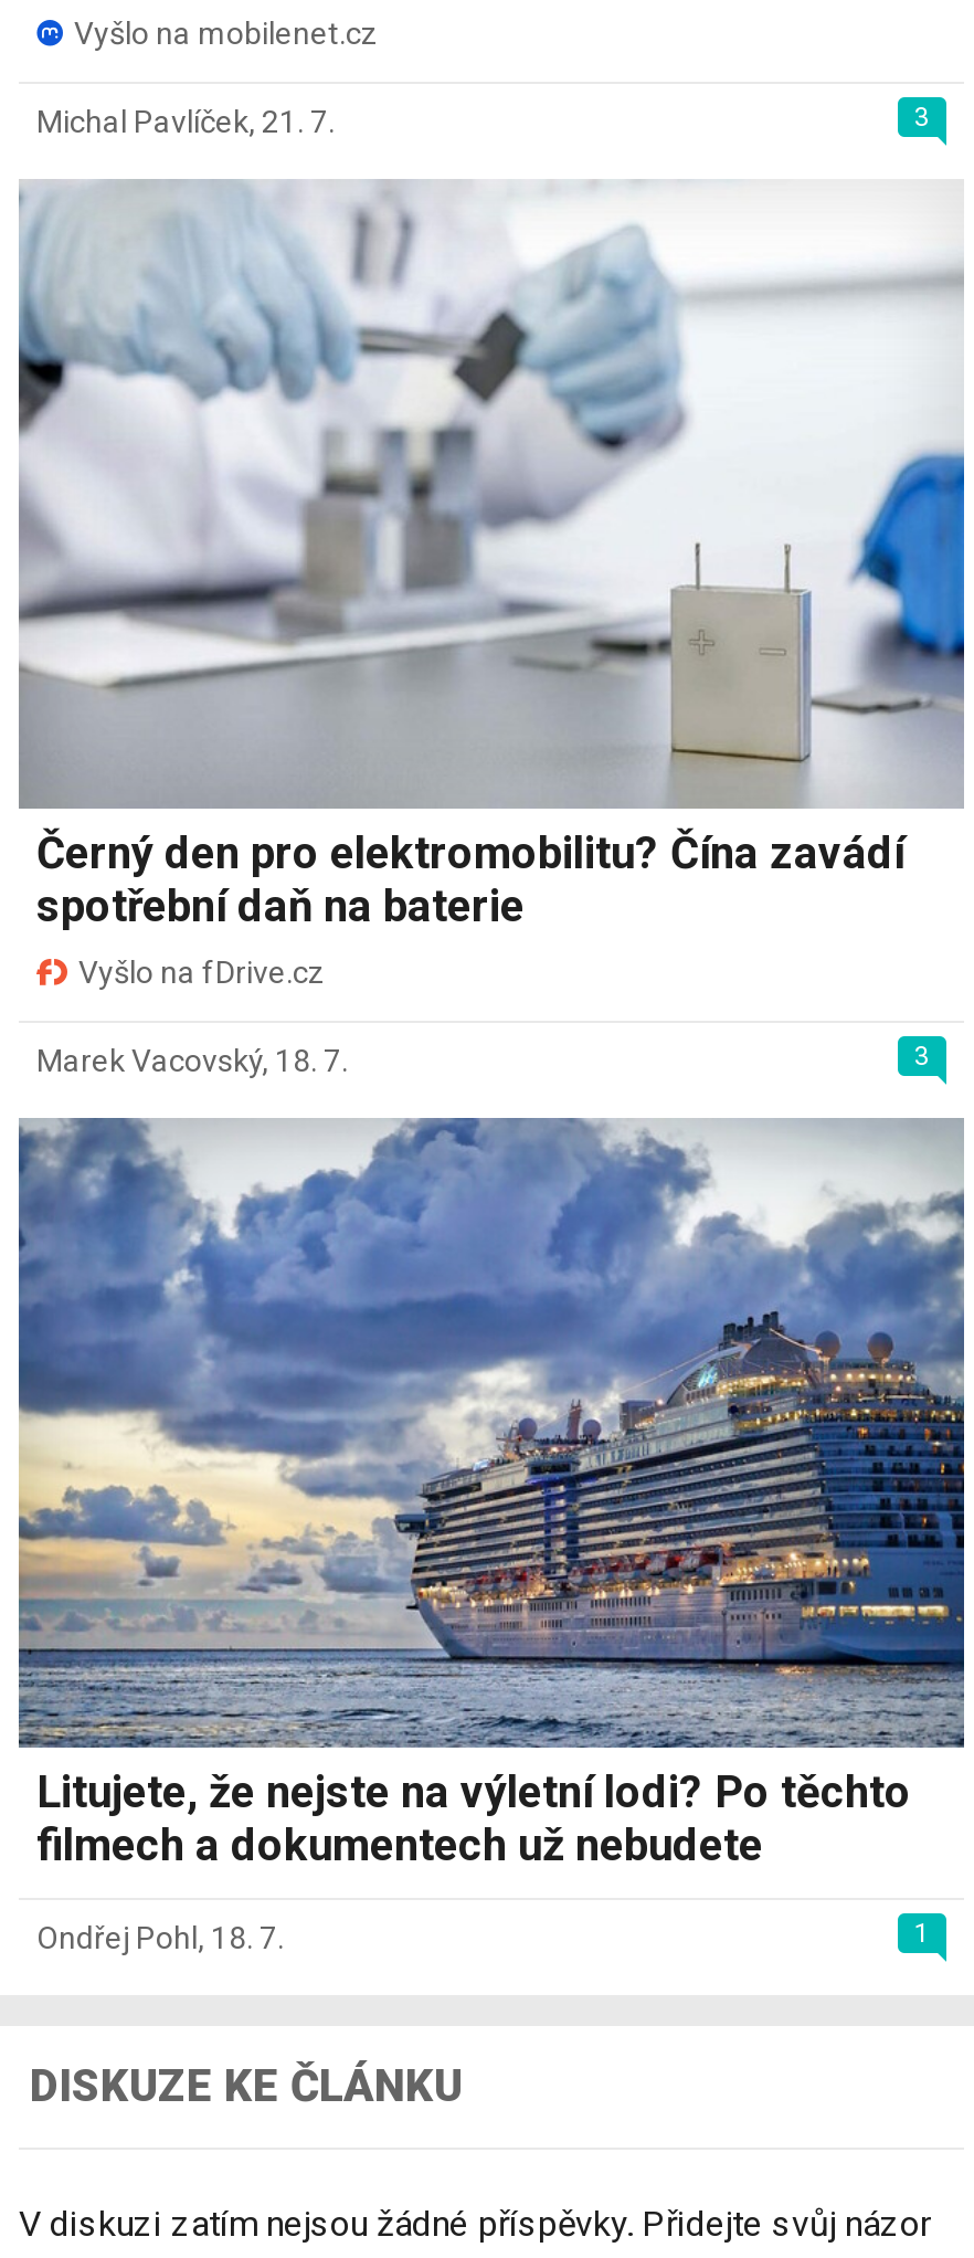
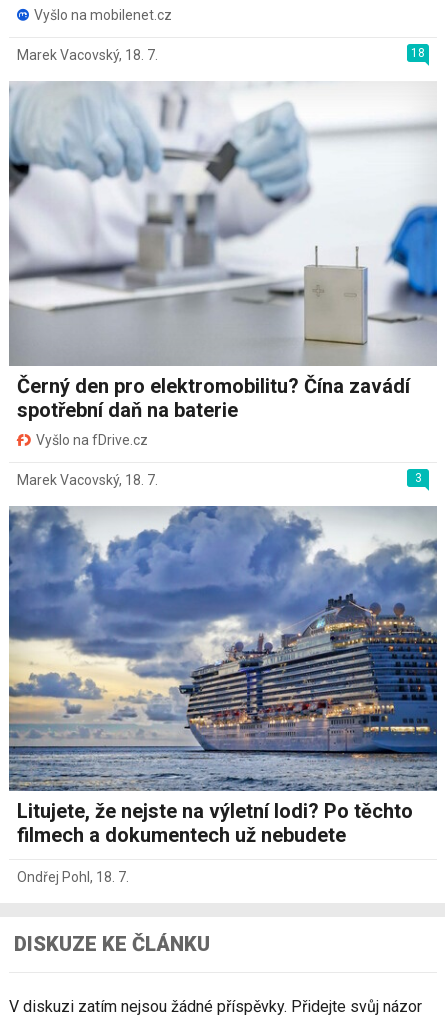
- 3
- Michal Pavlíček, 21. 7.
+ 18
+ Marek Vacovský, 18. 7.

- 1
